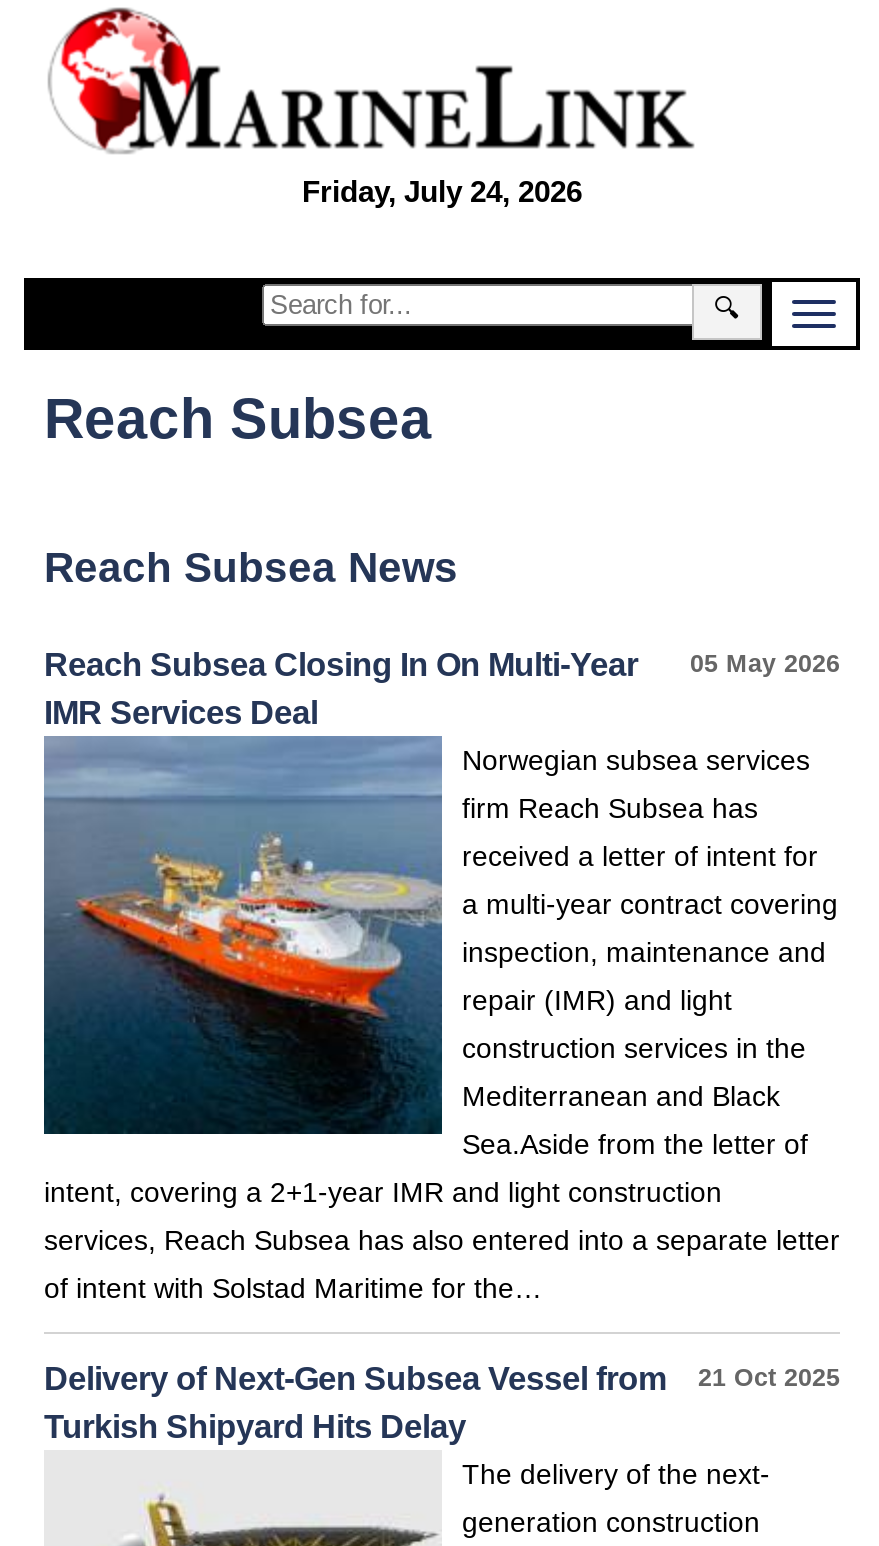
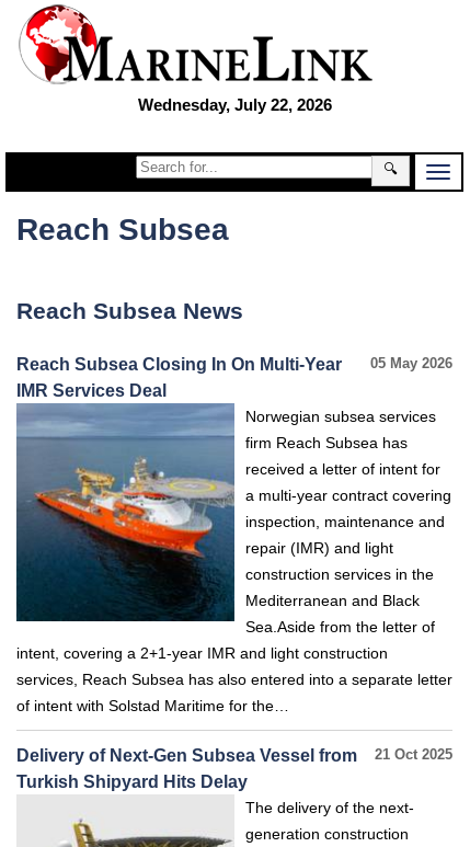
- Friday, July 24, 2026
+ Wednesday, July 22, 2026
